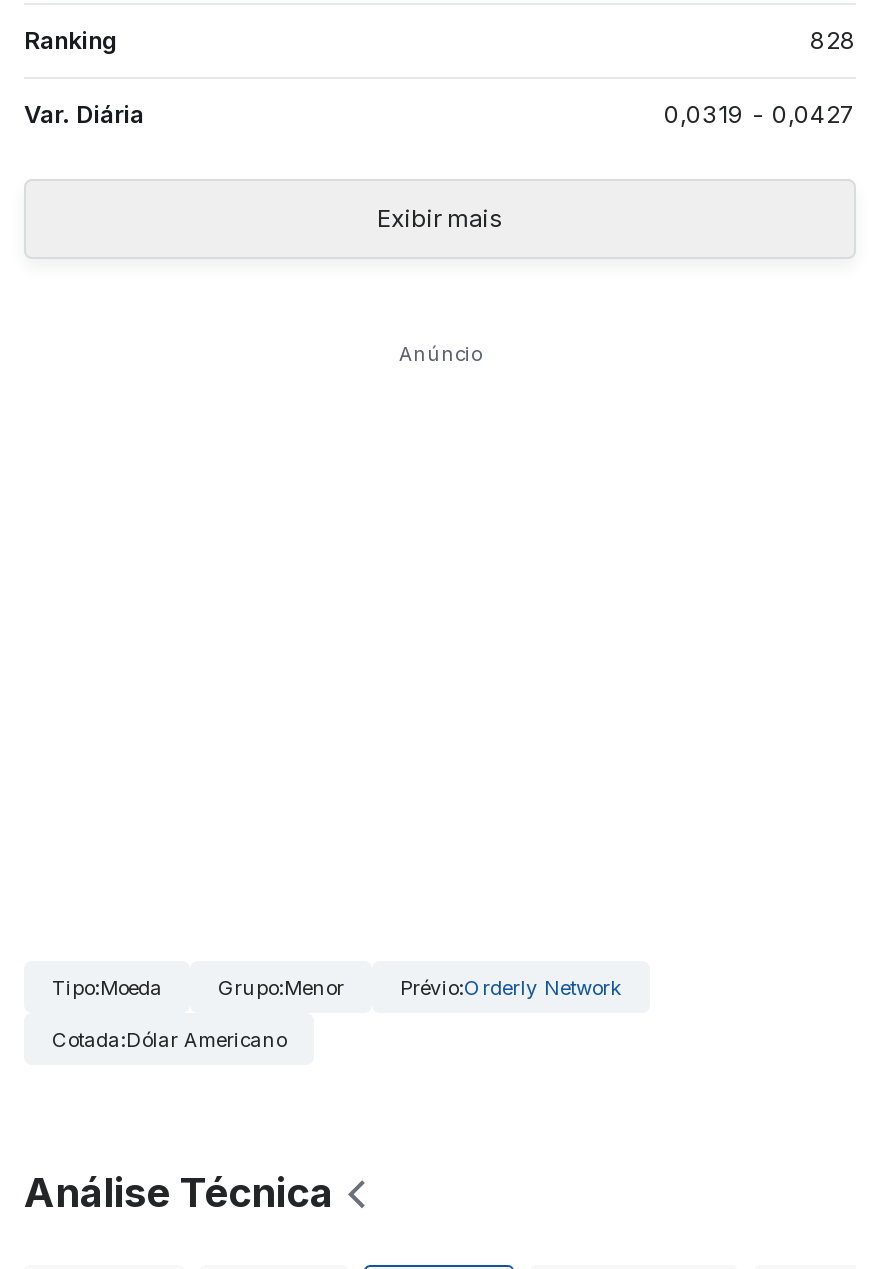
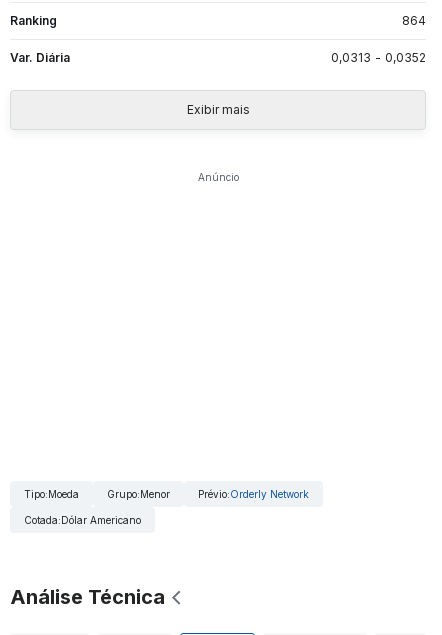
- 828
+ 864

- 0,0319 - 0,0427
+ 0,0313 - 0,0352
